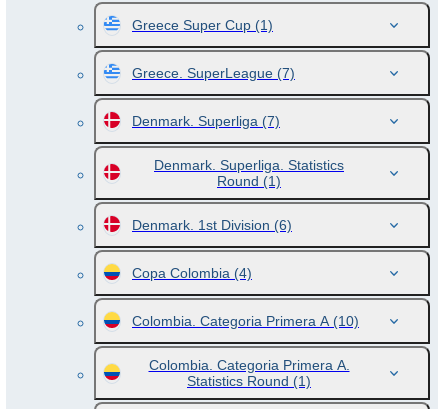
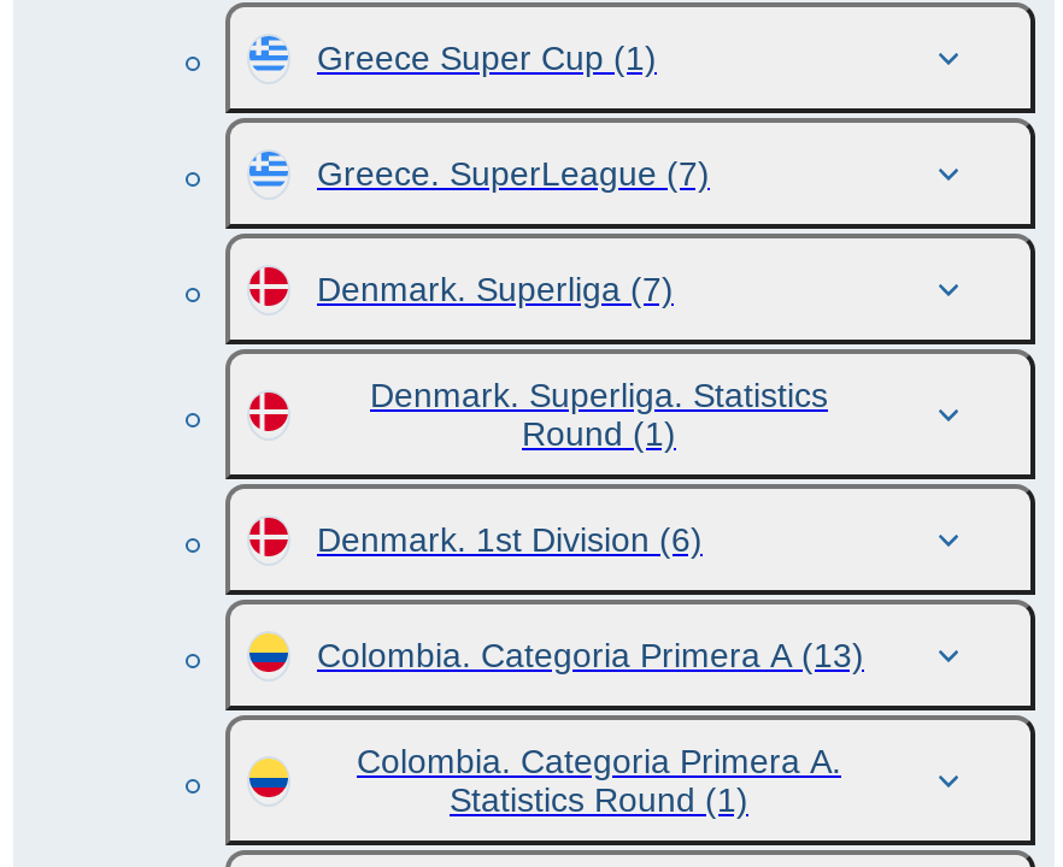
- Copa Colombia (4)
- Colombia. Categoria Primera A (10)
+ Colombia. Categoria Primera A (13)
